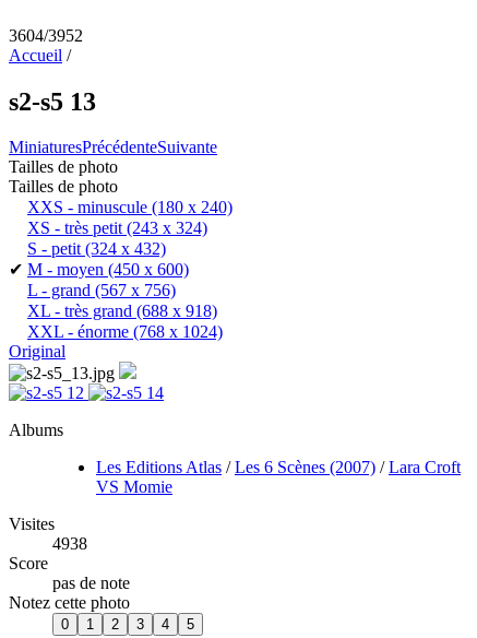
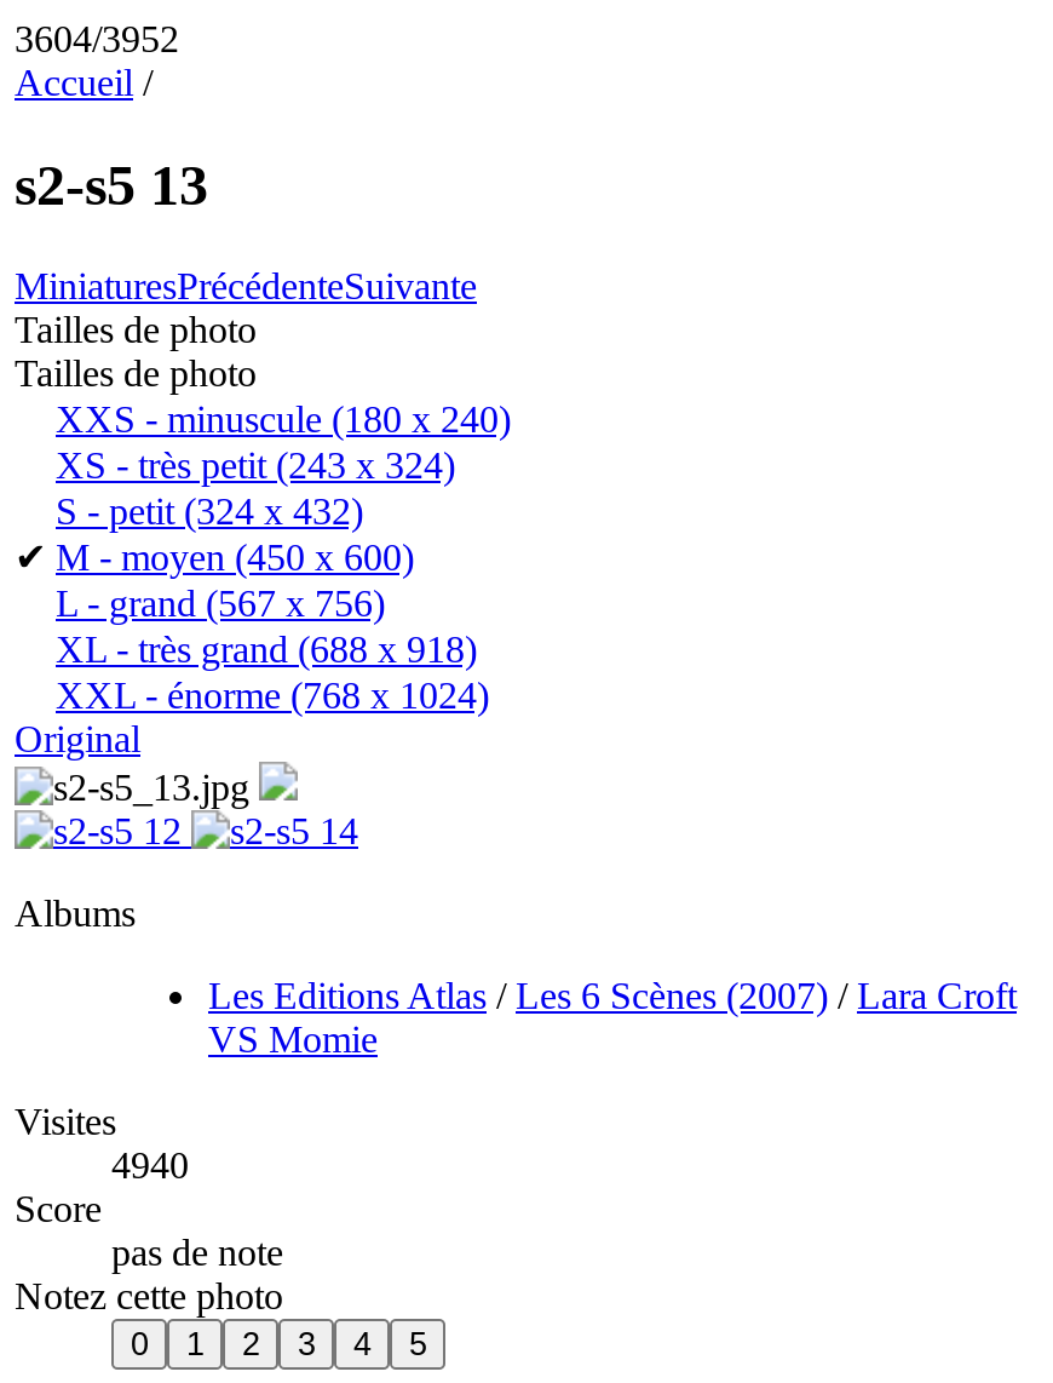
- 4938
+ 4940
